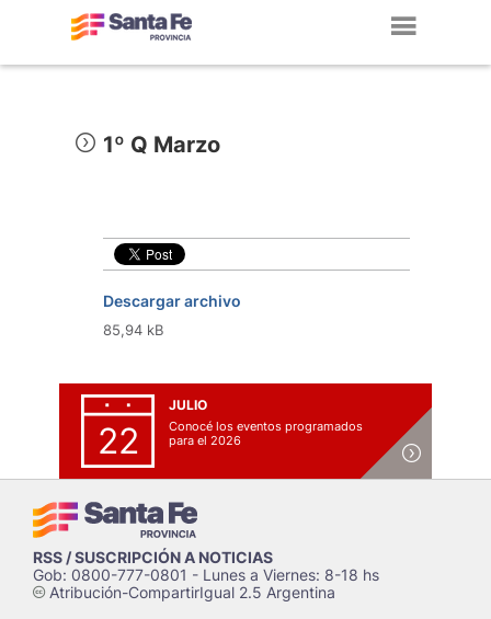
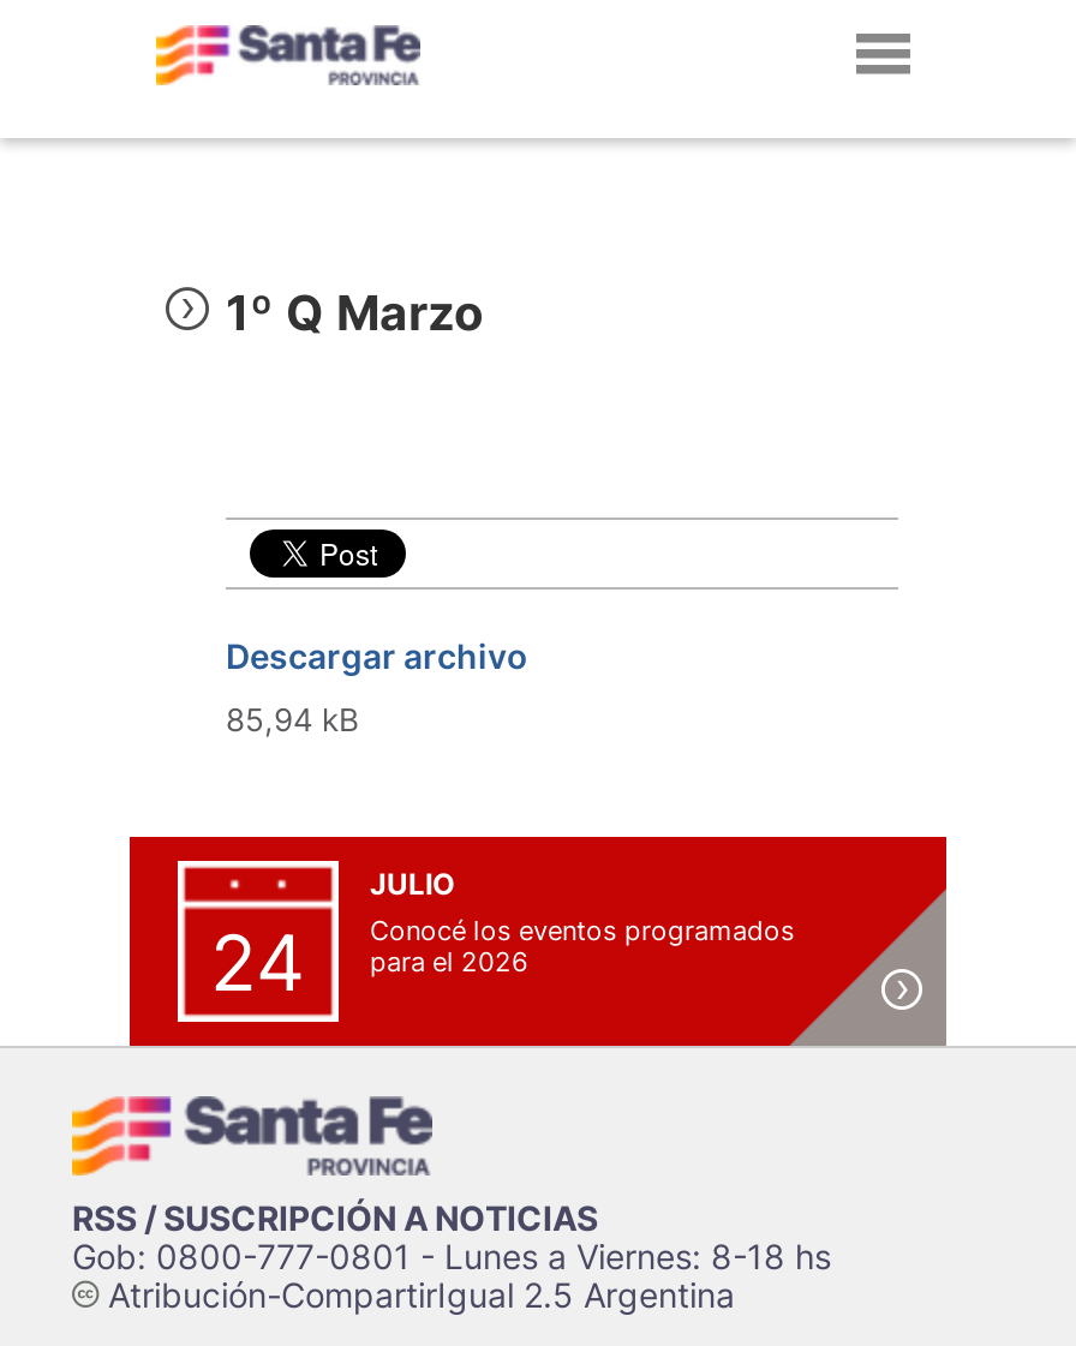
- 22 Conocé los eventos programados para el 2026
+ 24 Conocé los eventos programados para el 2026
